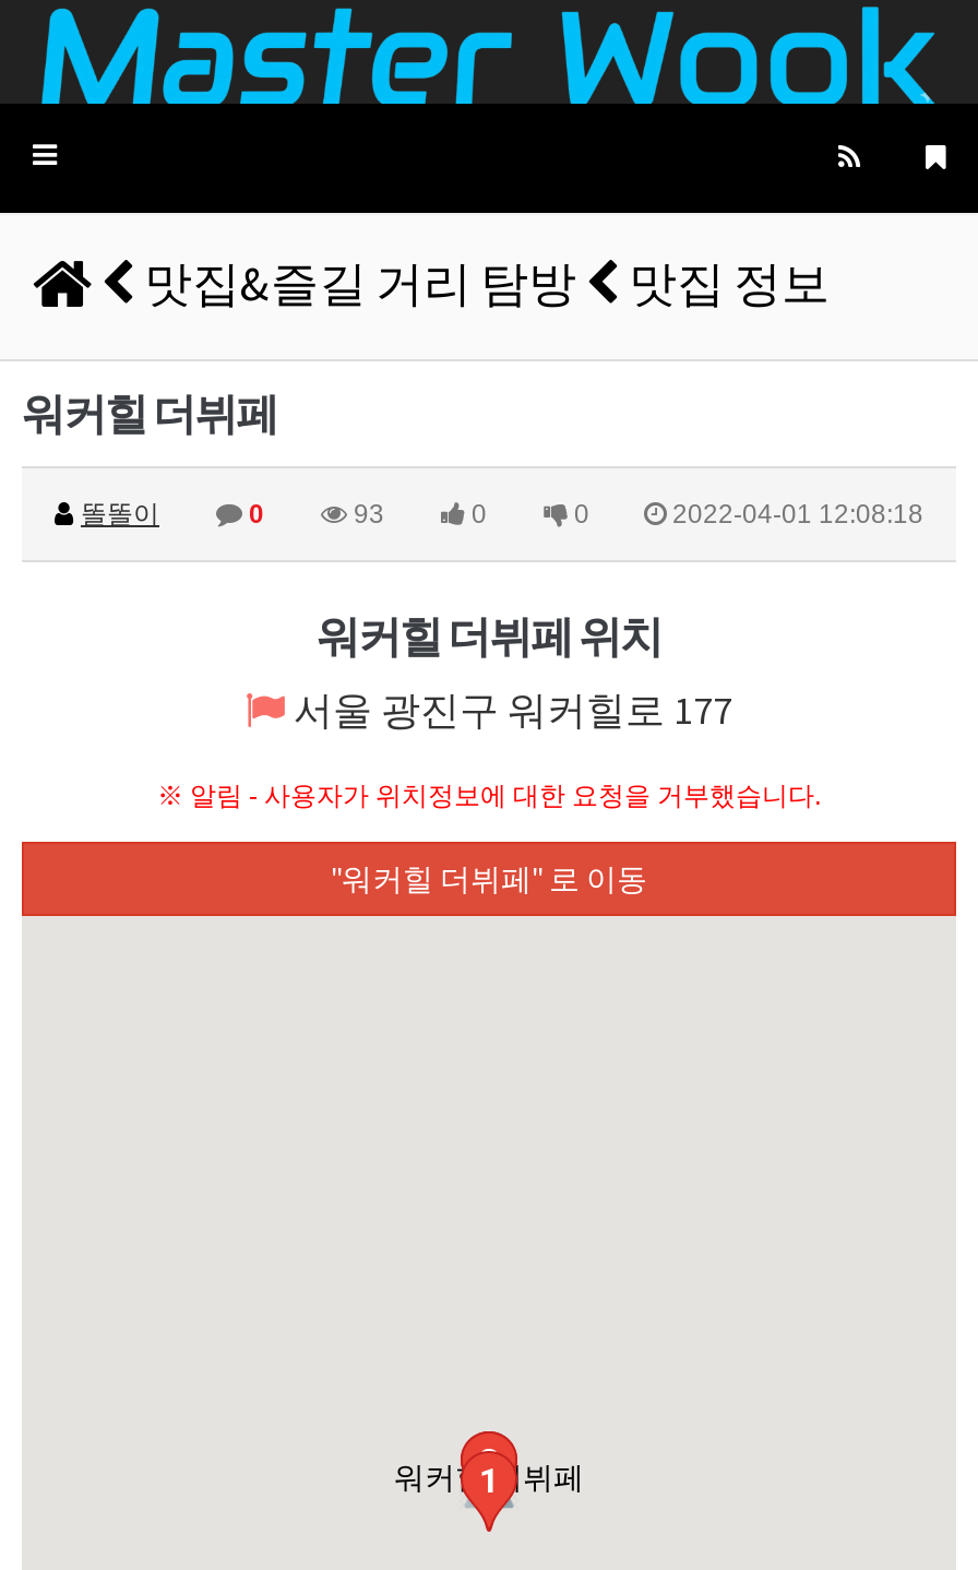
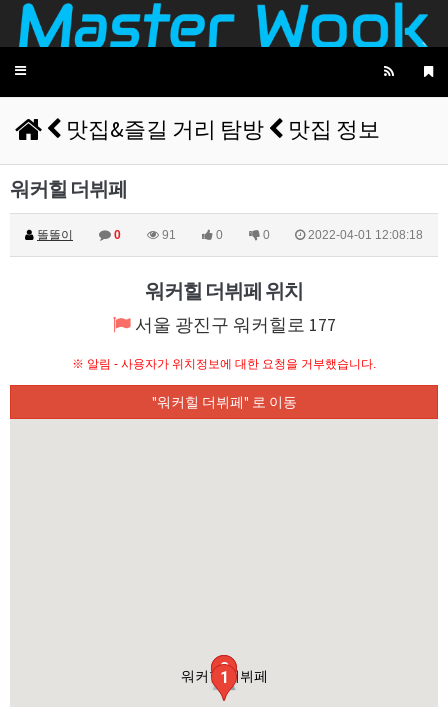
- 93
+ 91
